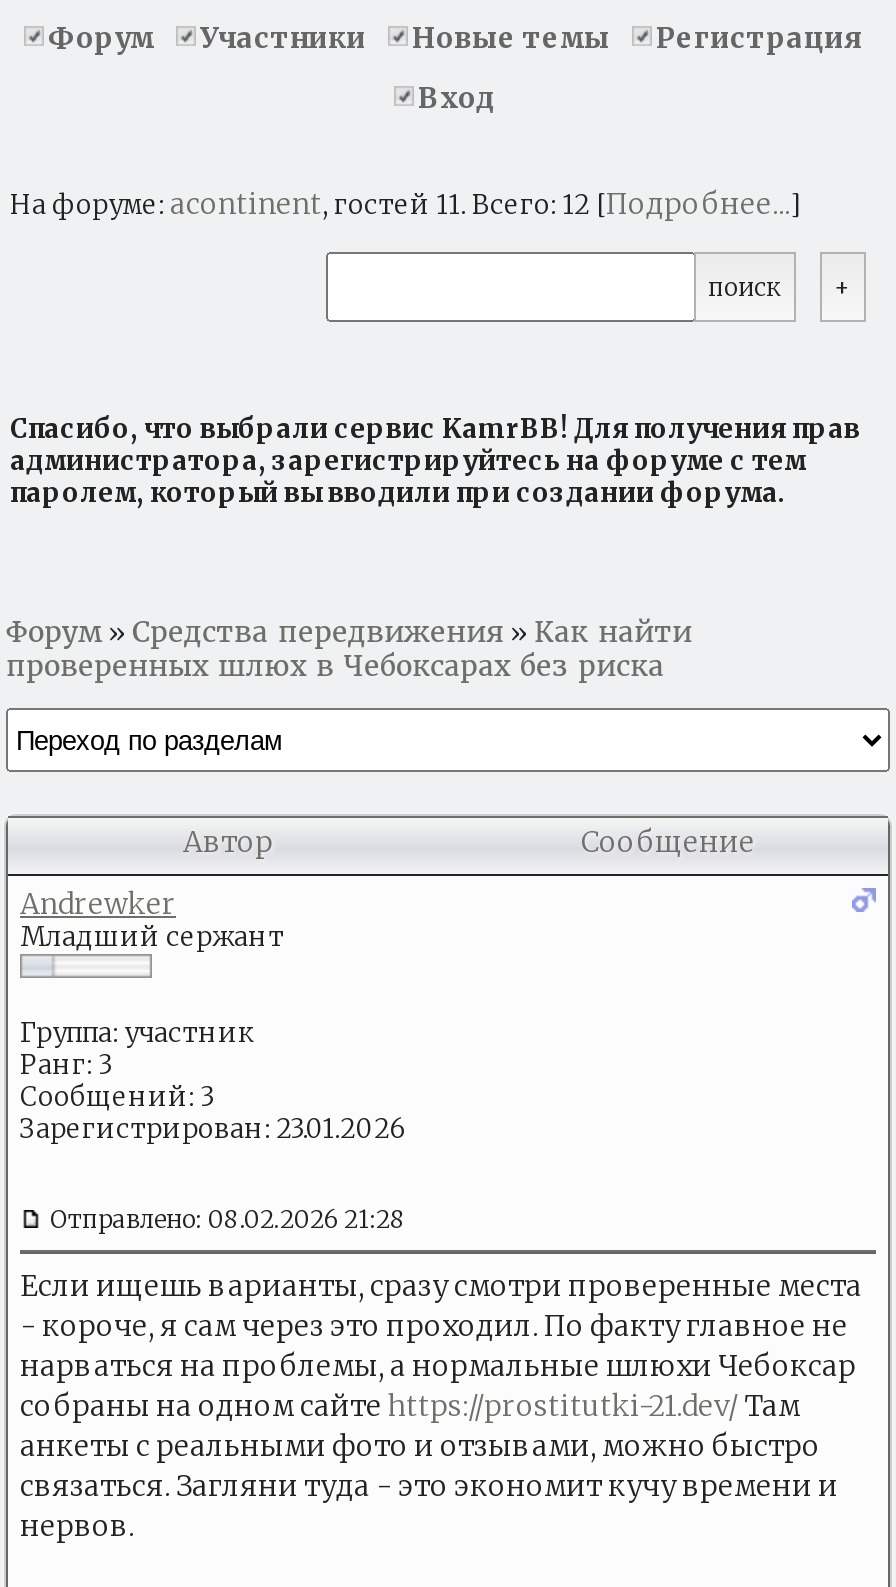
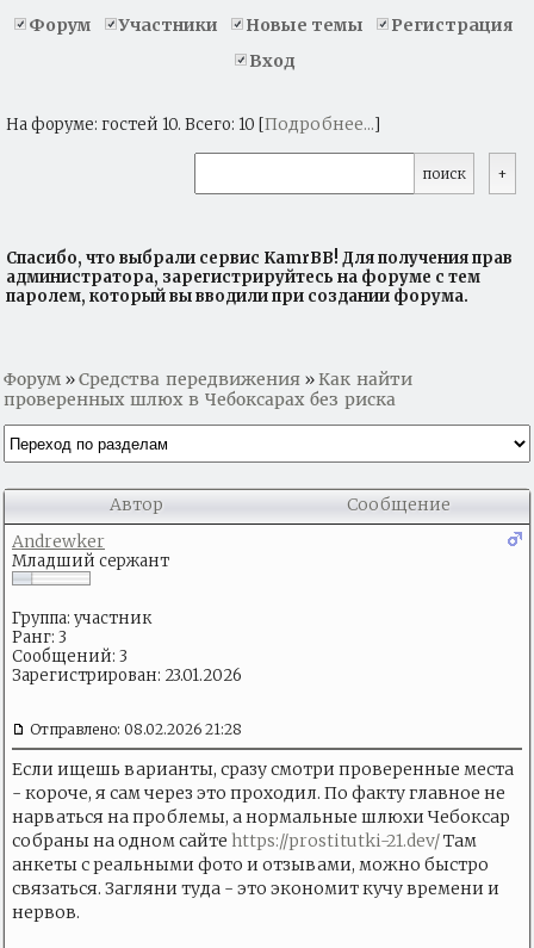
- На форуме: acontinent, гостей 11. Всего: 12 [Подробнее...]
+ На форуме: гостей 10. Всего: 10 [Подробнее...]
